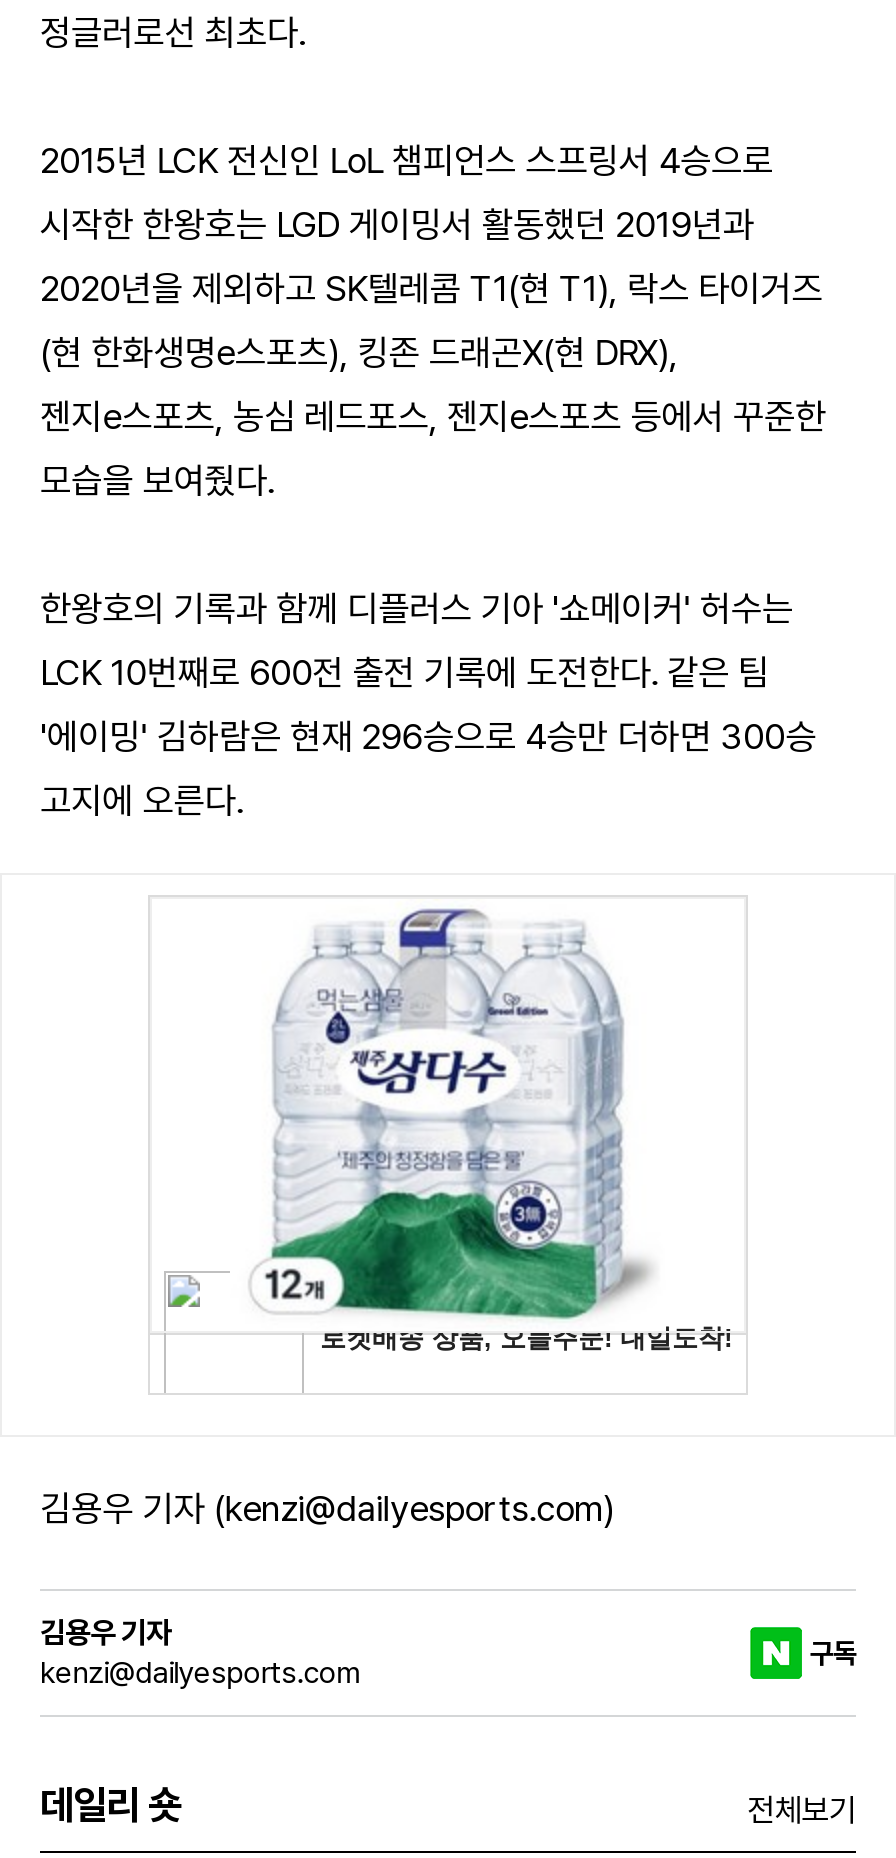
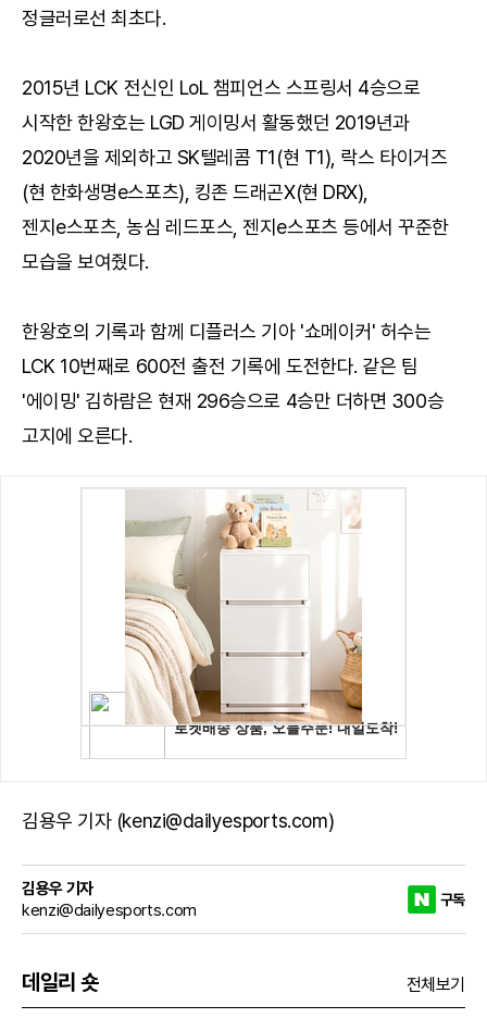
- [image]
+ [image]
